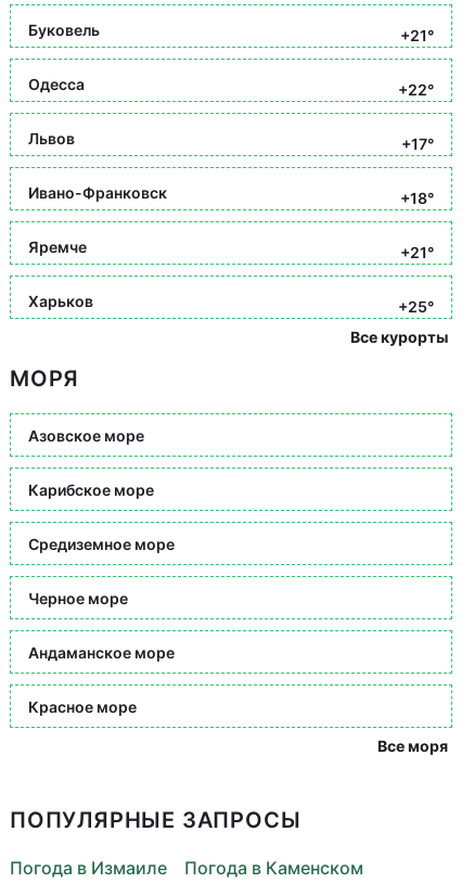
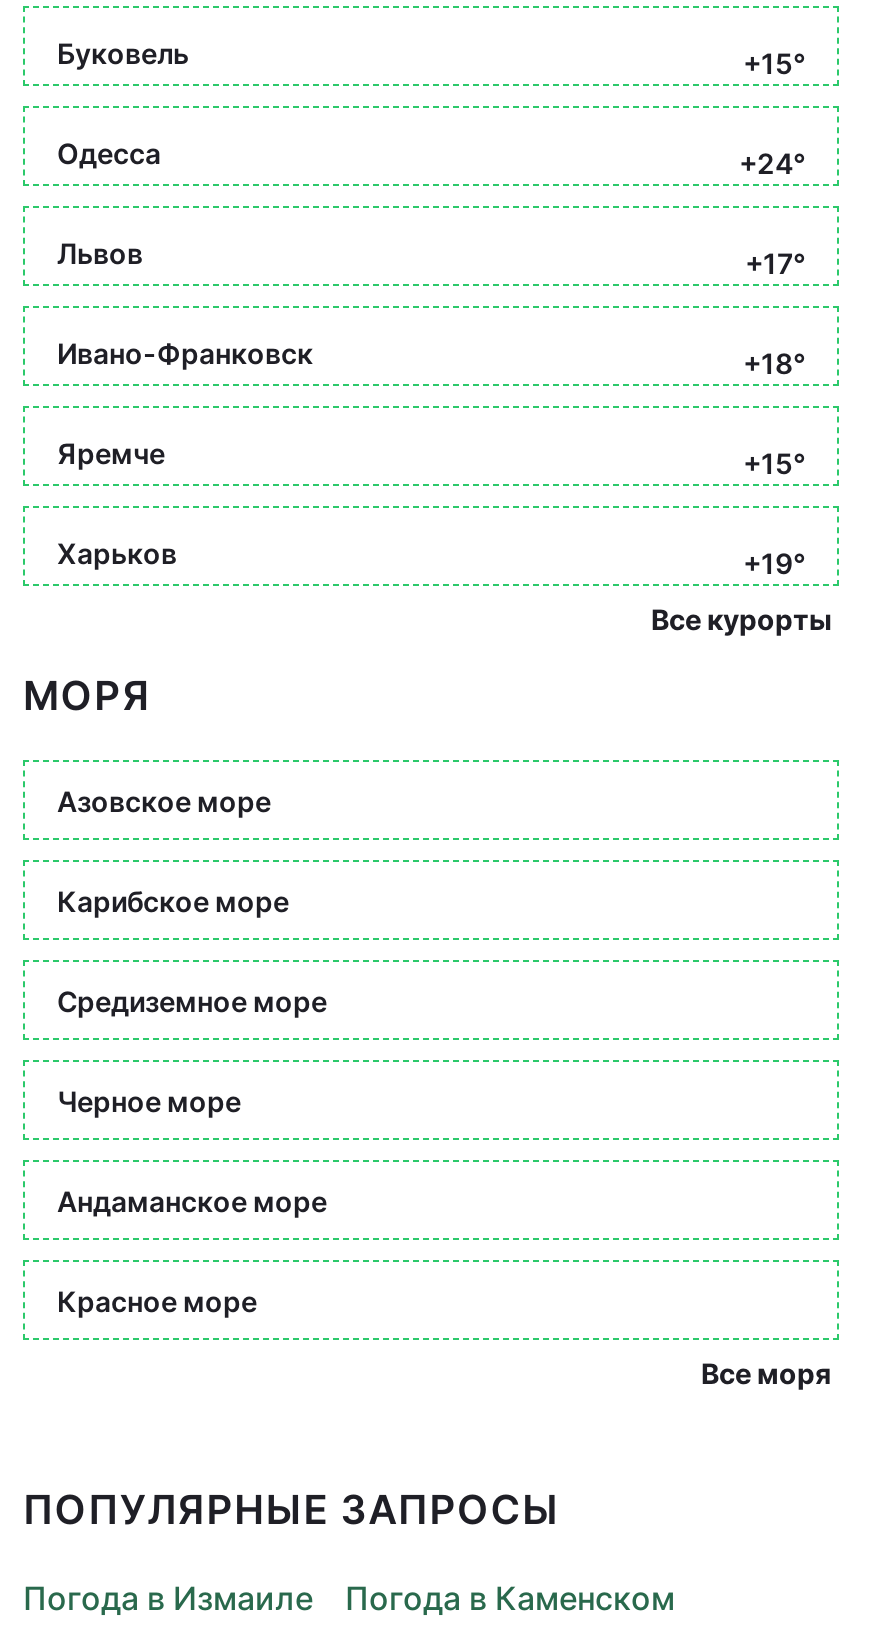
- +21°
+ +15°

- +22°
+ +24°

- +21°
+ +15°

- +25°
+ +19°
